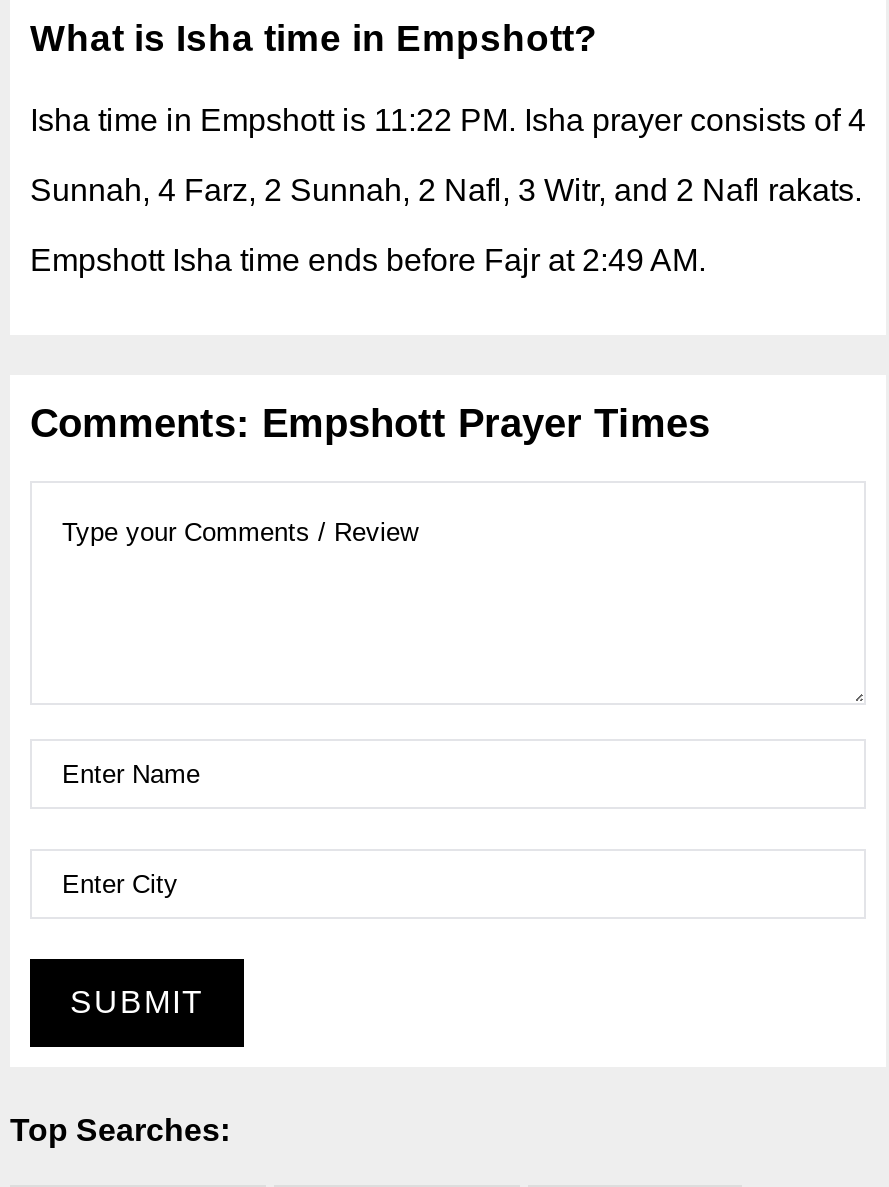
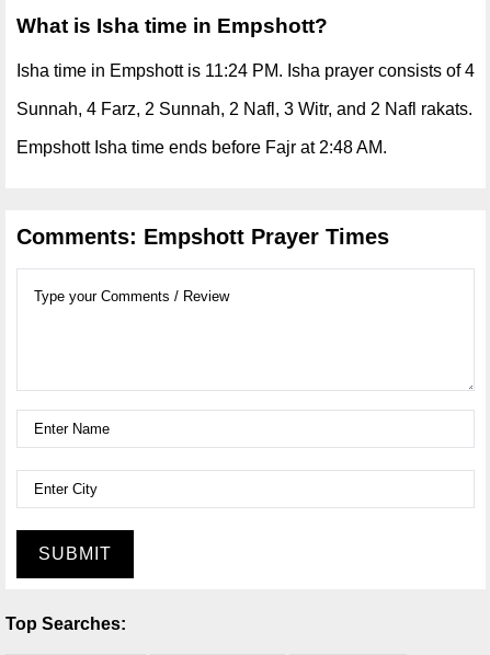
- Isha time in Empshott is 11:22 PM. Isha prayer consists of 4
+ Isha time in Empshott is 11:24 PM. Isha prayer consists of 4

- Empshott Isha time ends before Fajr at 2:49 AM.
+ Empshott Isha time ends before Fajr at 2:48 AM.
